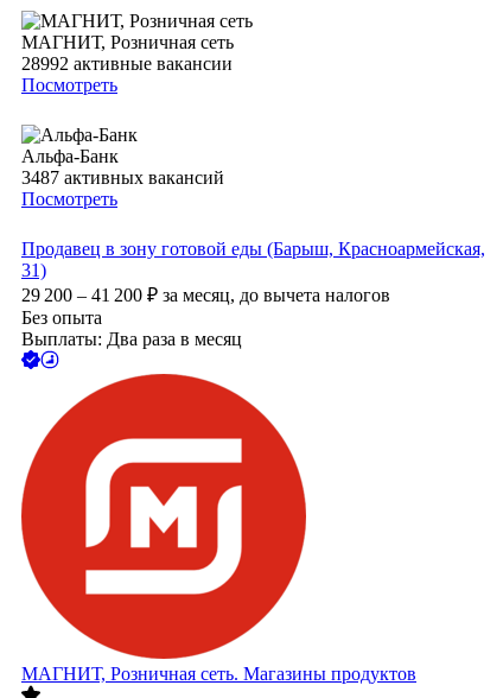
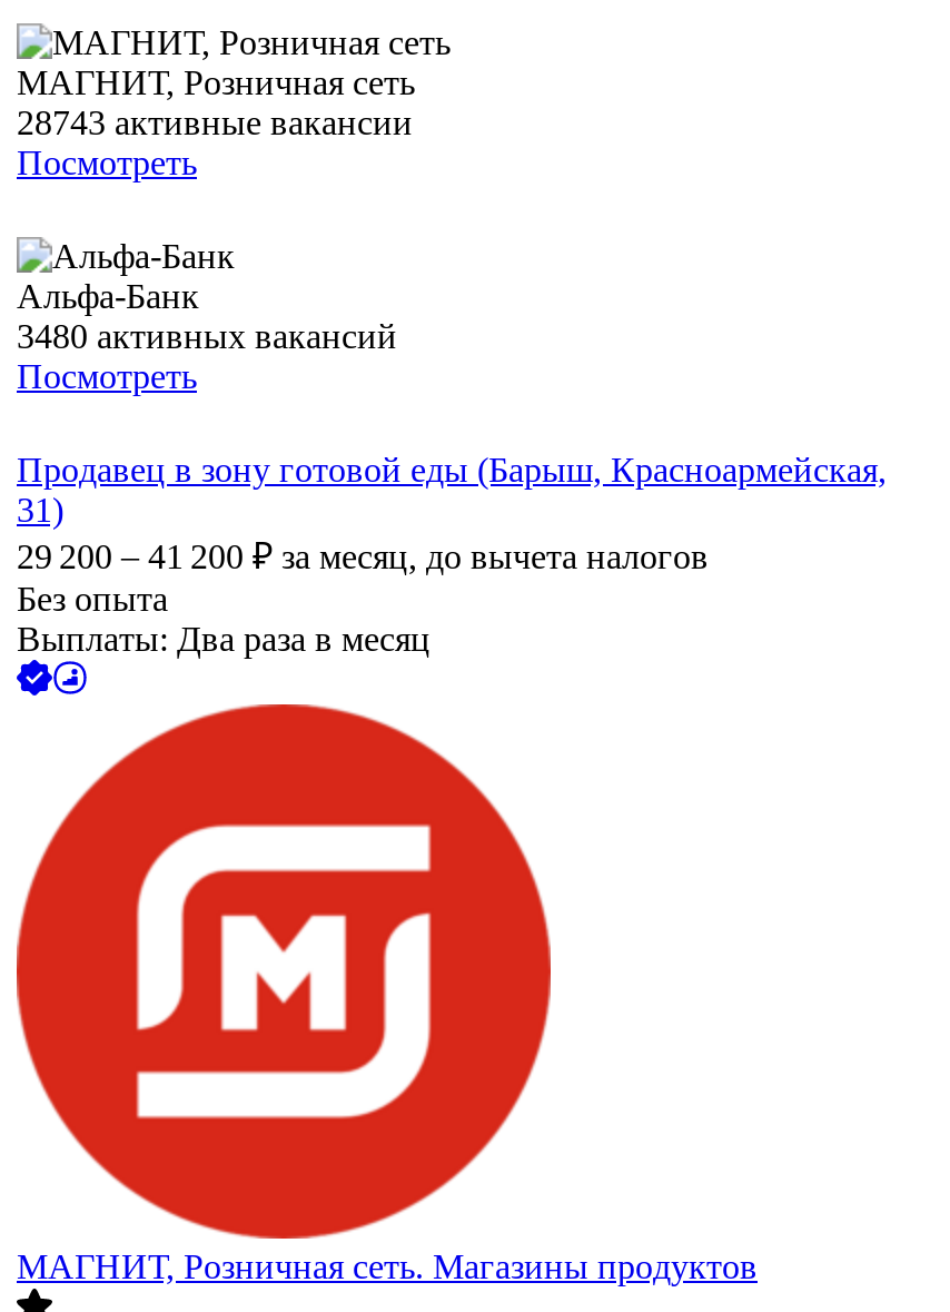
- 28992 активные вакансии
+ 28743 активные вакансии

- 3487 активных вакансий
+ 3480 активных вакансий
